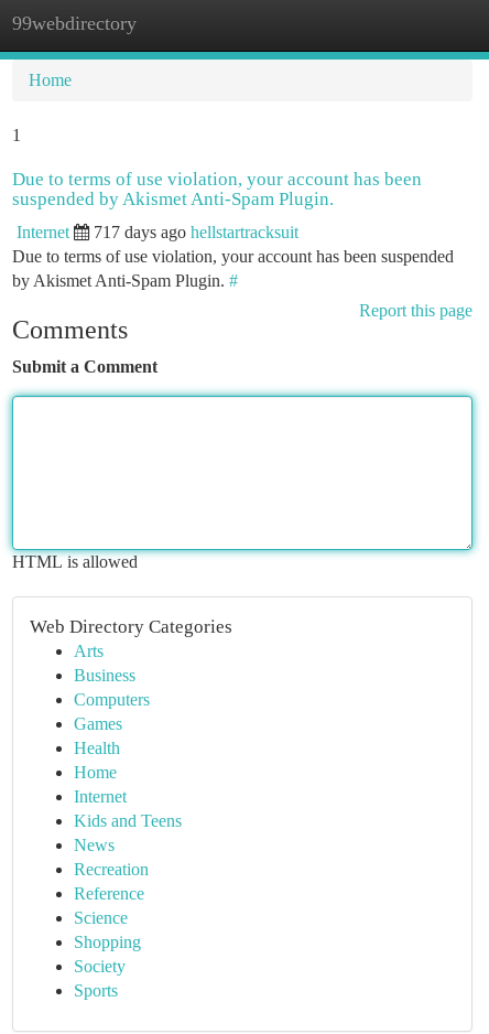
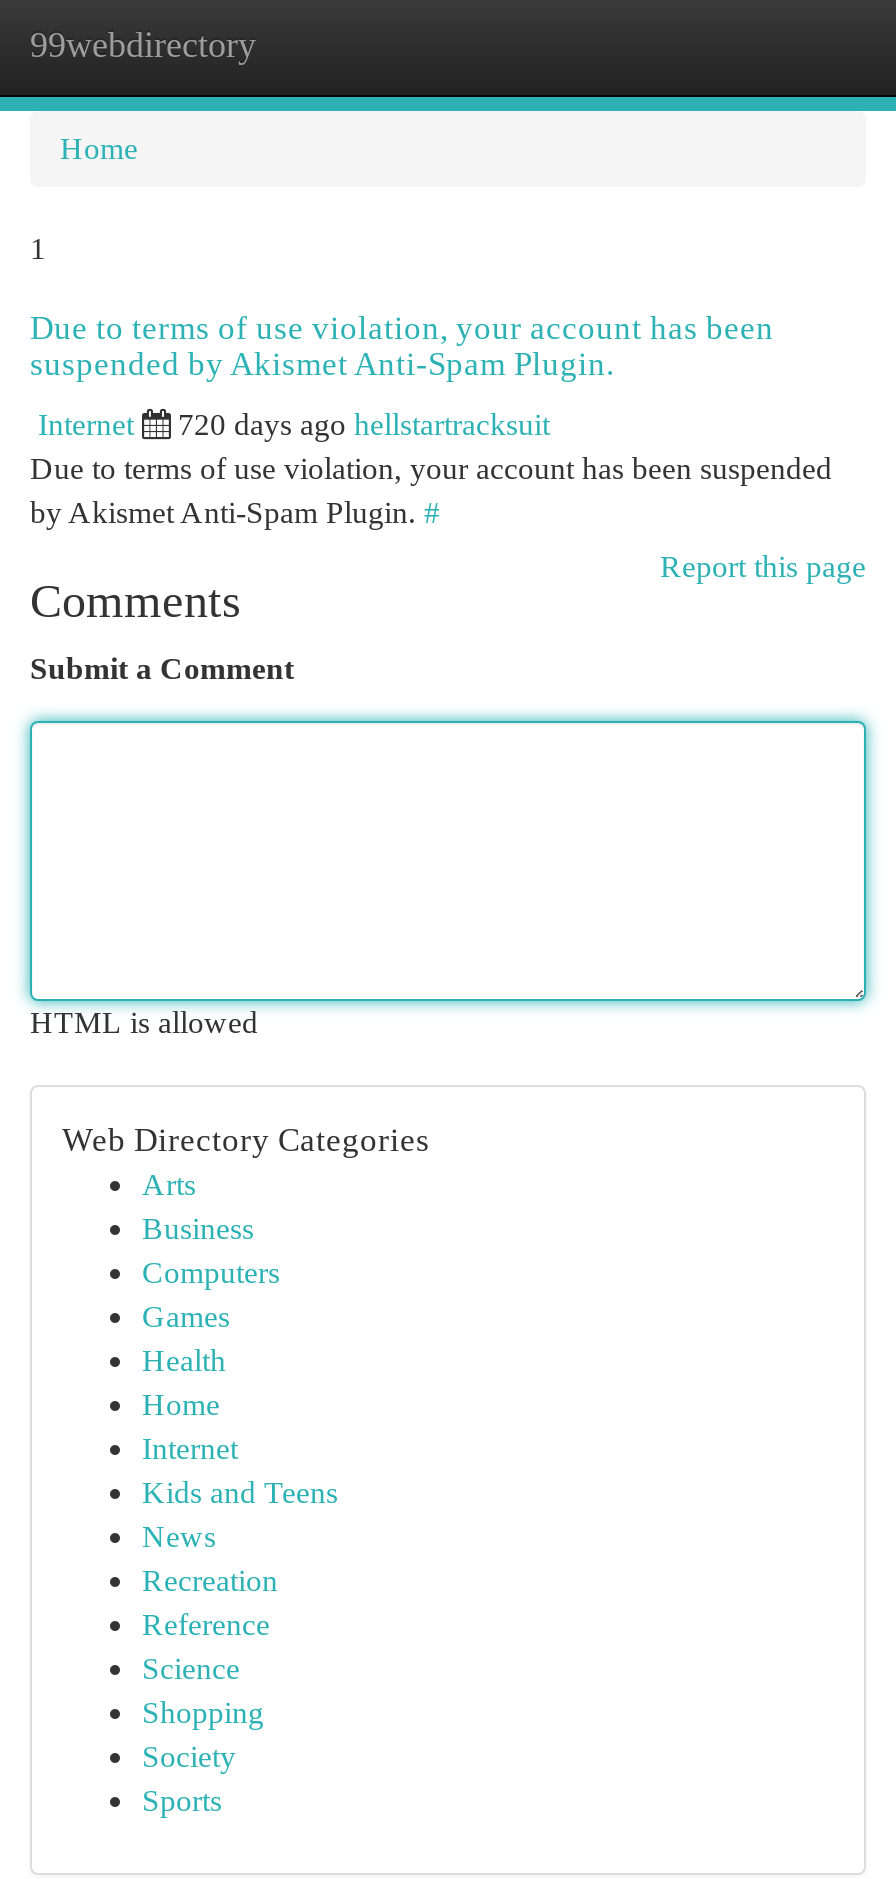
- 717 days ago hellstartracksuit
+ 720 days ago hellstartracksuit
